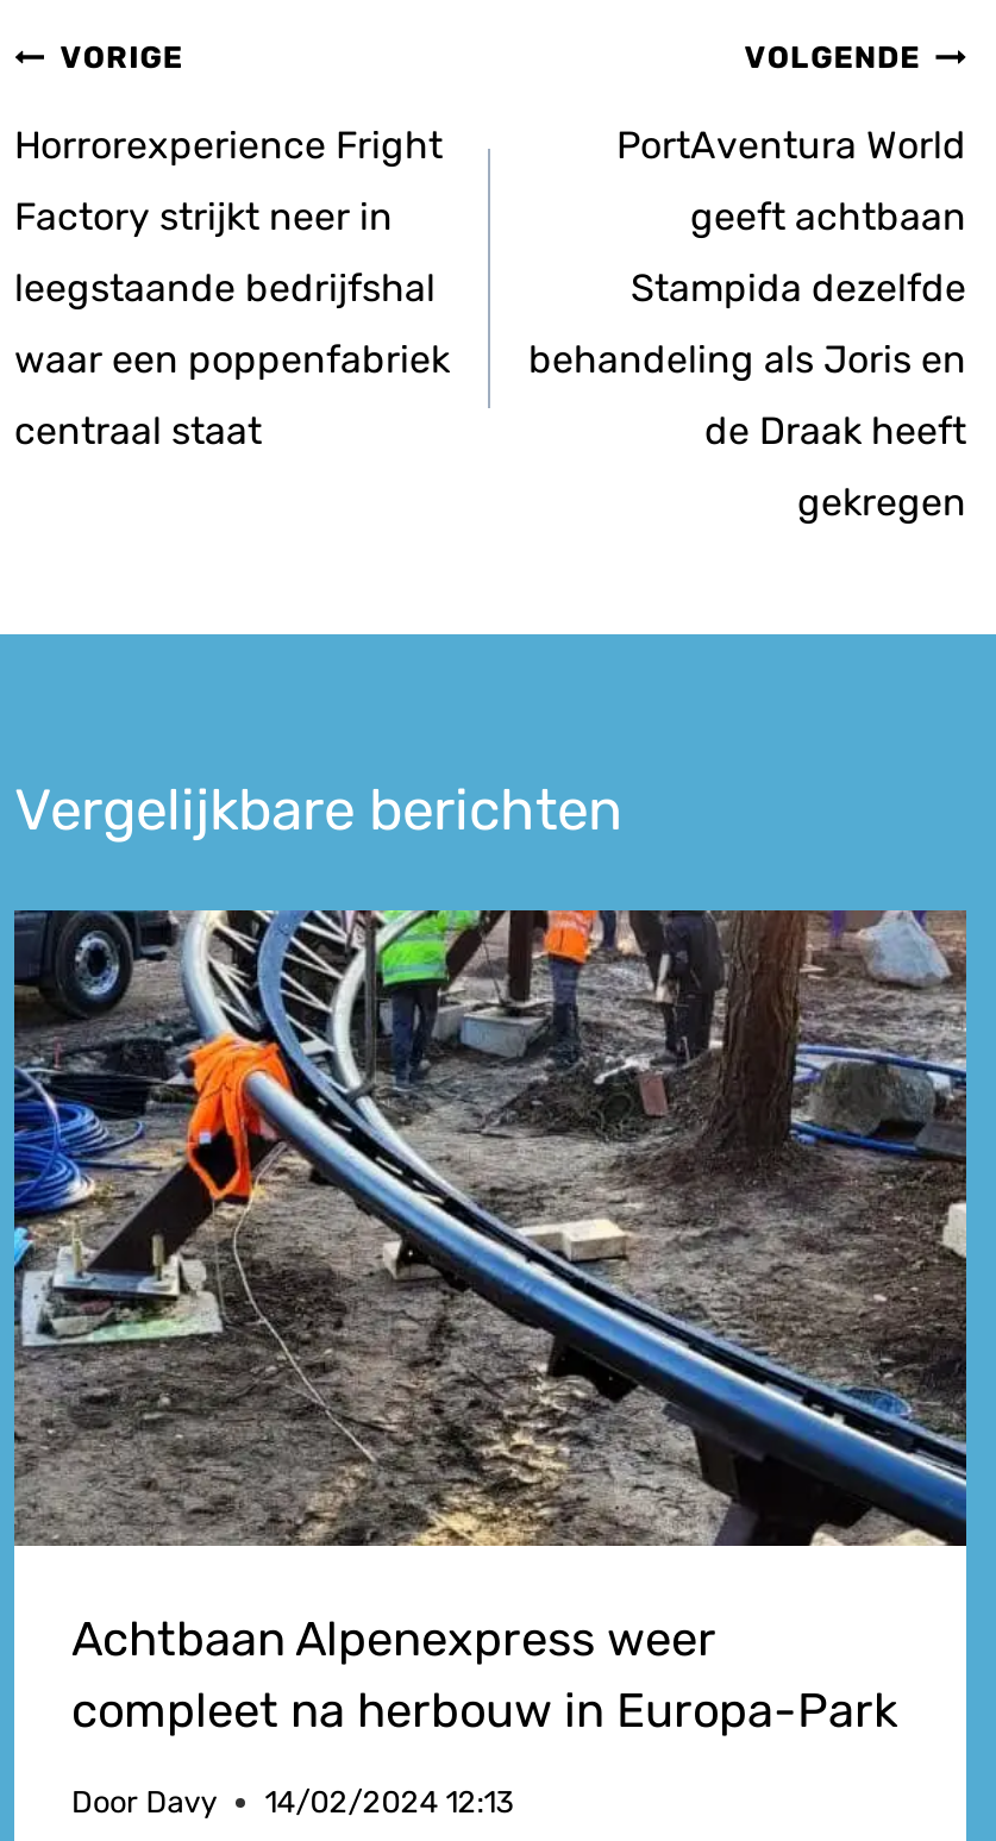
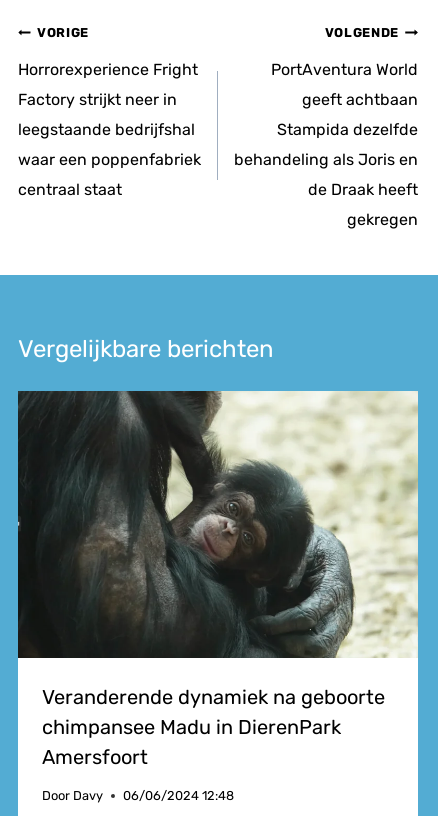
- [image]
- Achtbaan Alpenexpress weer
- compleet na herbouw in Europa-Park
+ [image]
+ Veranderende dynamiek na geboorte
+ chimpansee Madu in DierenPark
+ Amersfoort

- Door Davy 14/02/2024 12:13
+ Door Davy 06/06/2024 12:48
